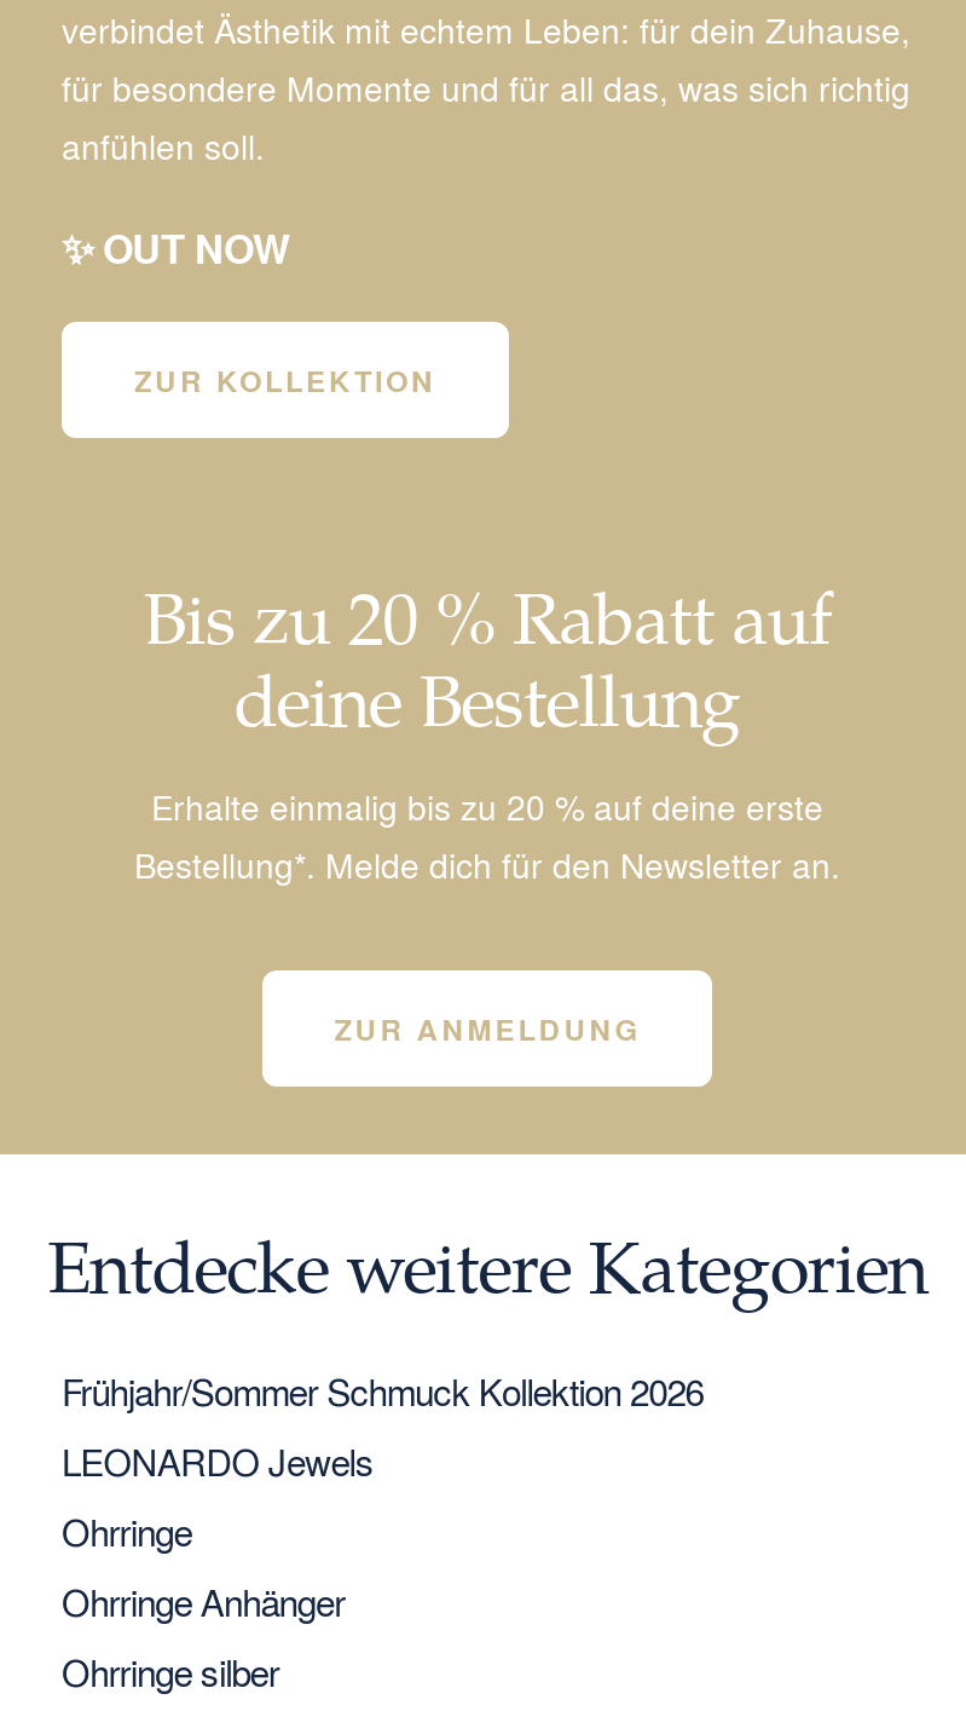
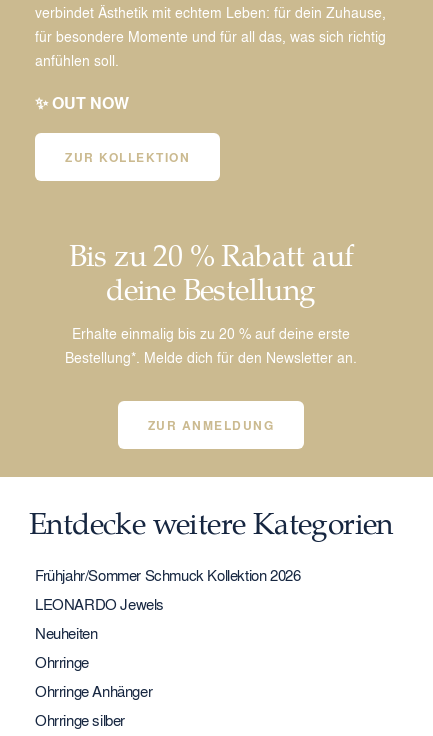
+ Neuheiten
